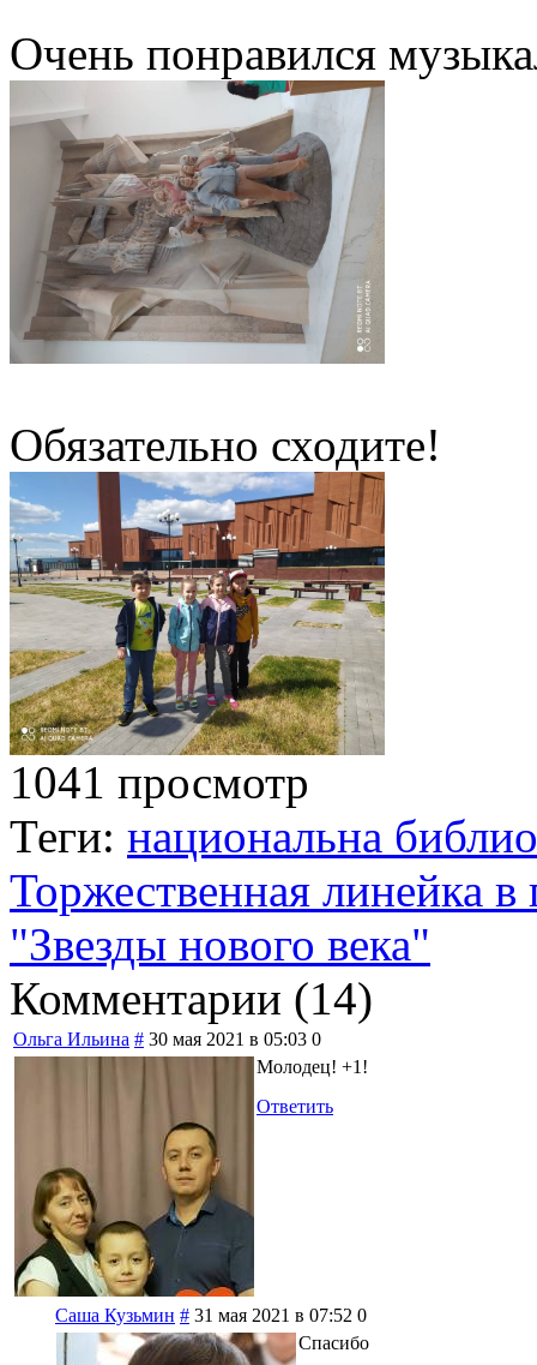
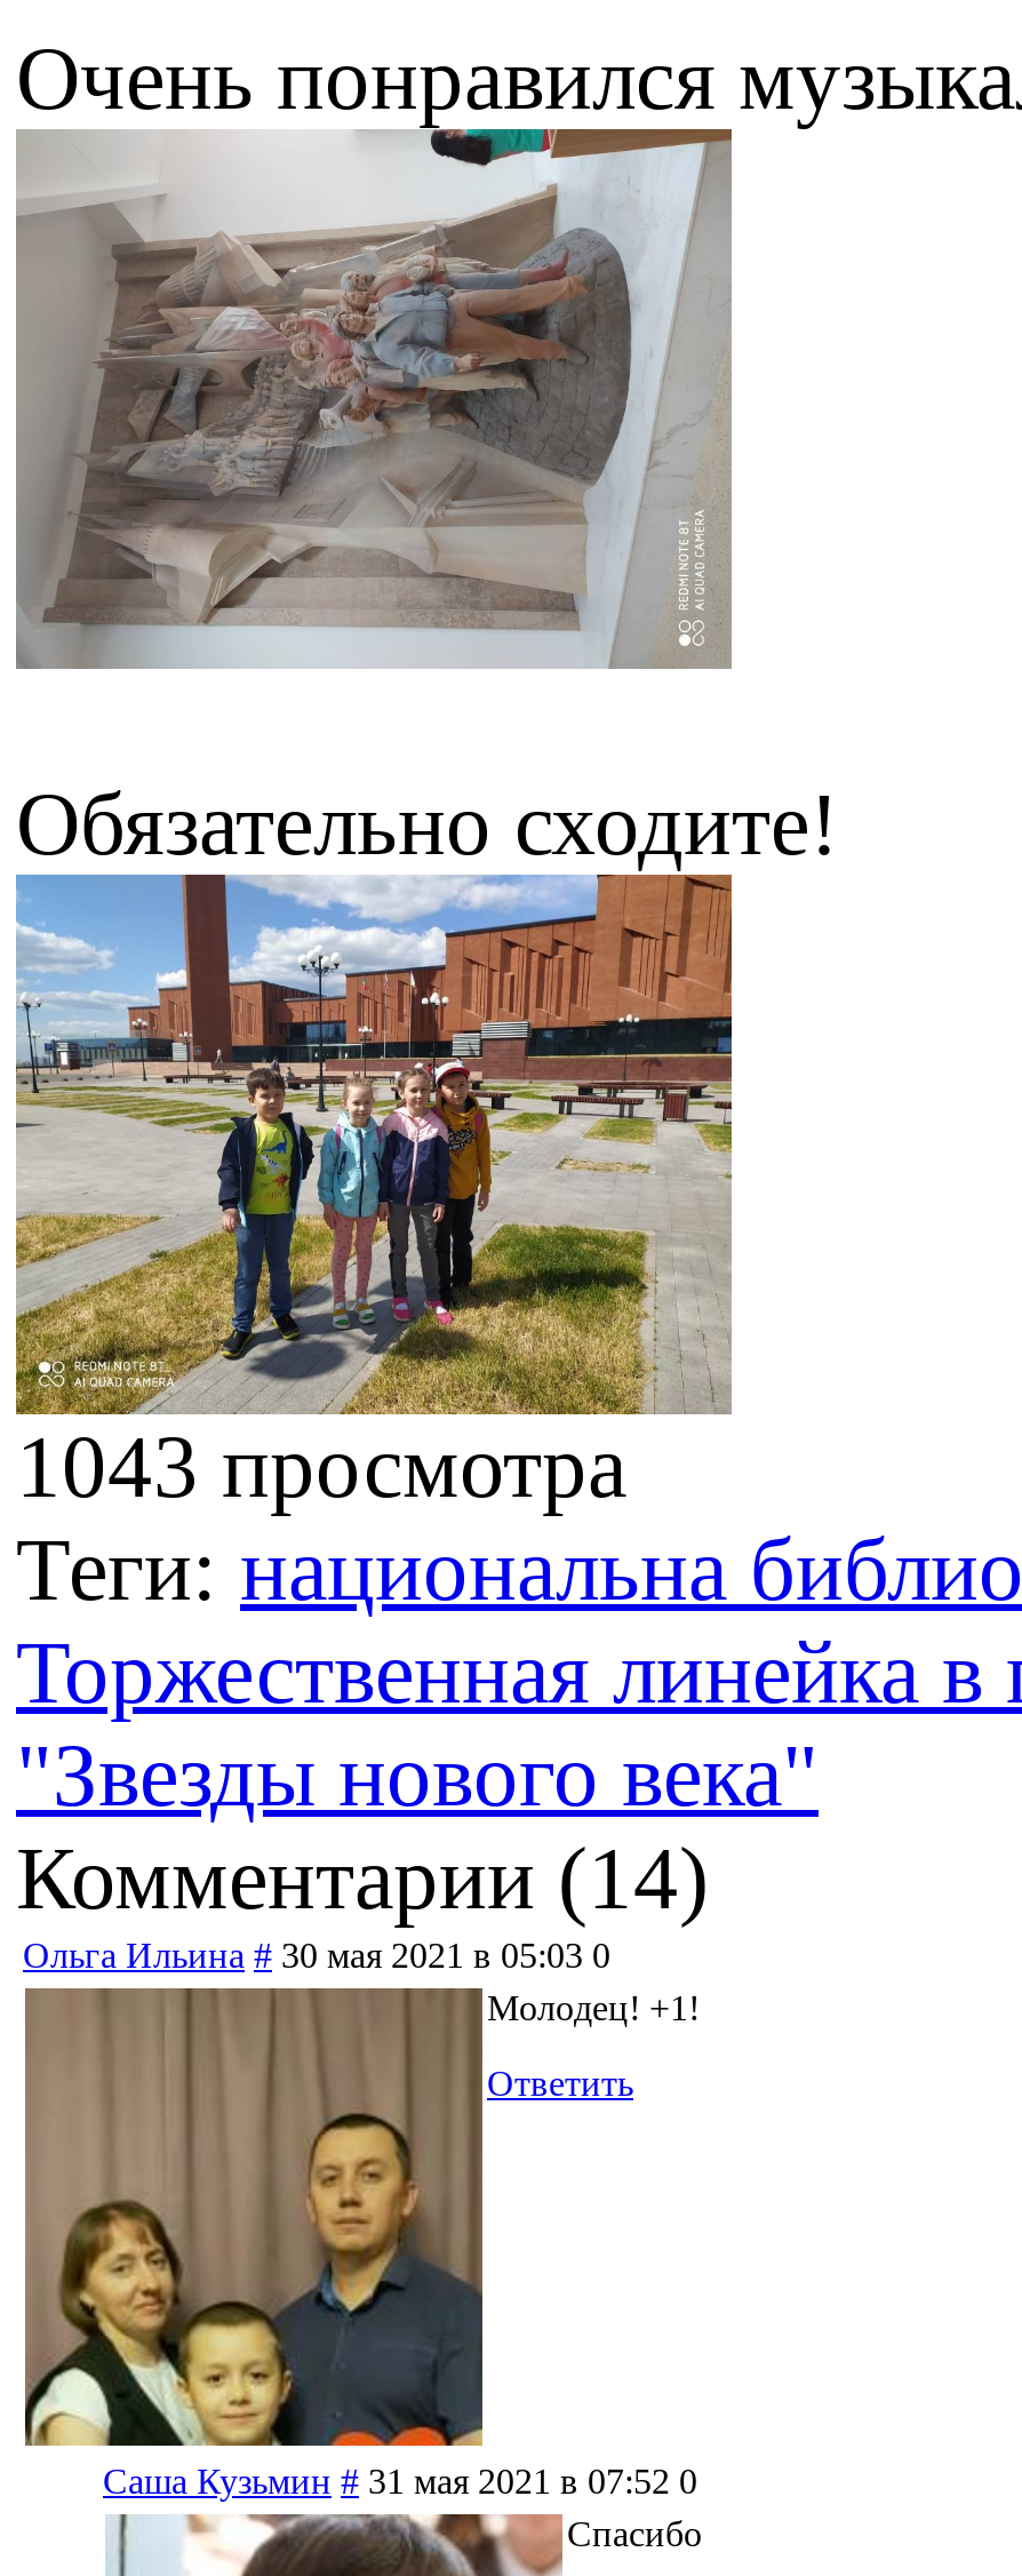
- 1041 просмотр
+ 1043 просмотра
